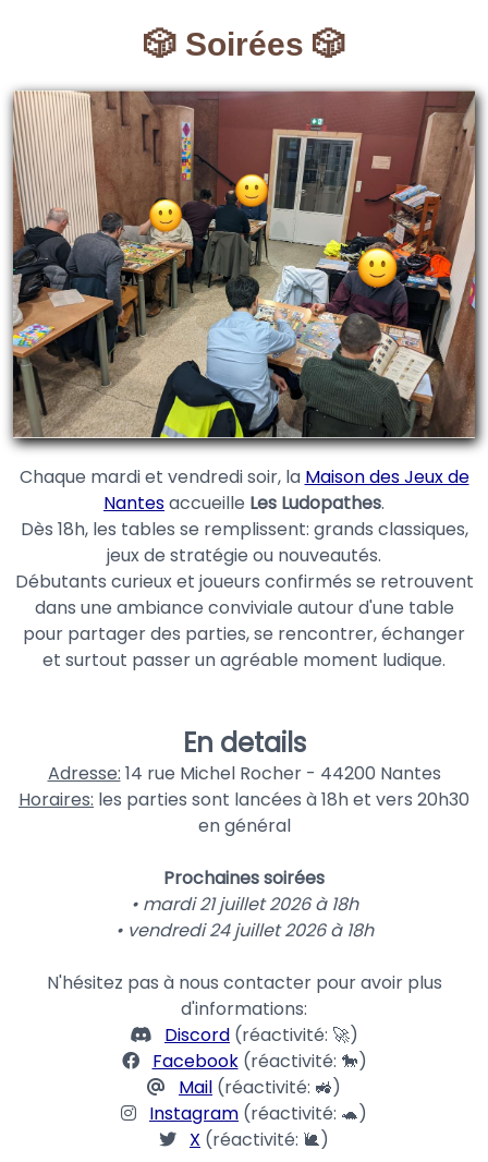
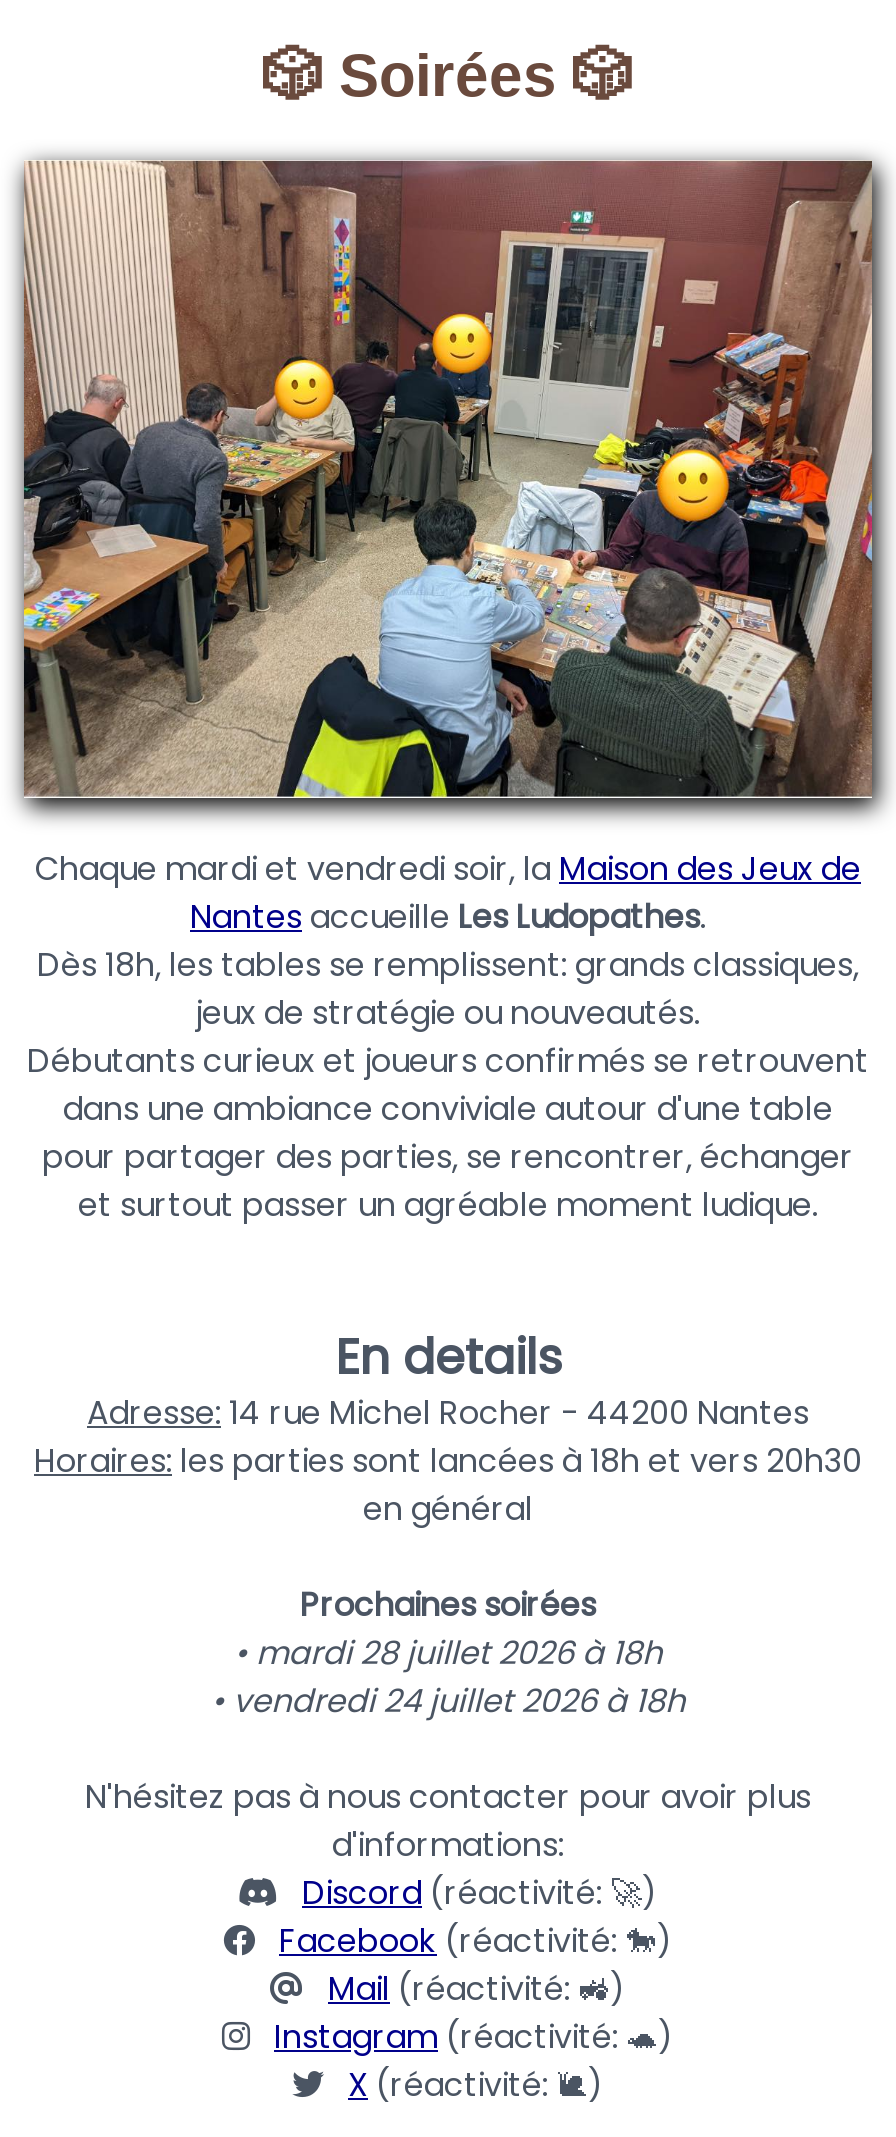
- • mardi 21 juillet 2026 à 18h
+ • mardi 28 juillet 2026 à 18h
